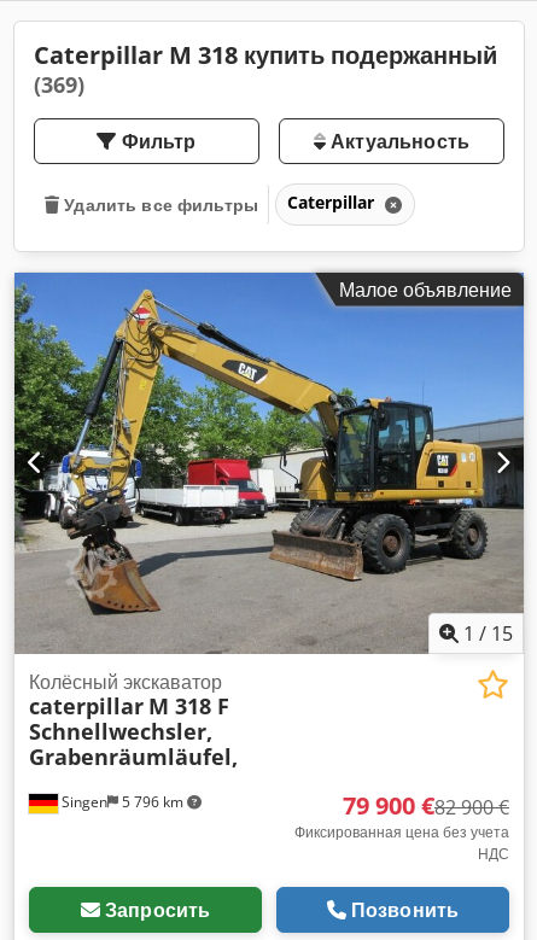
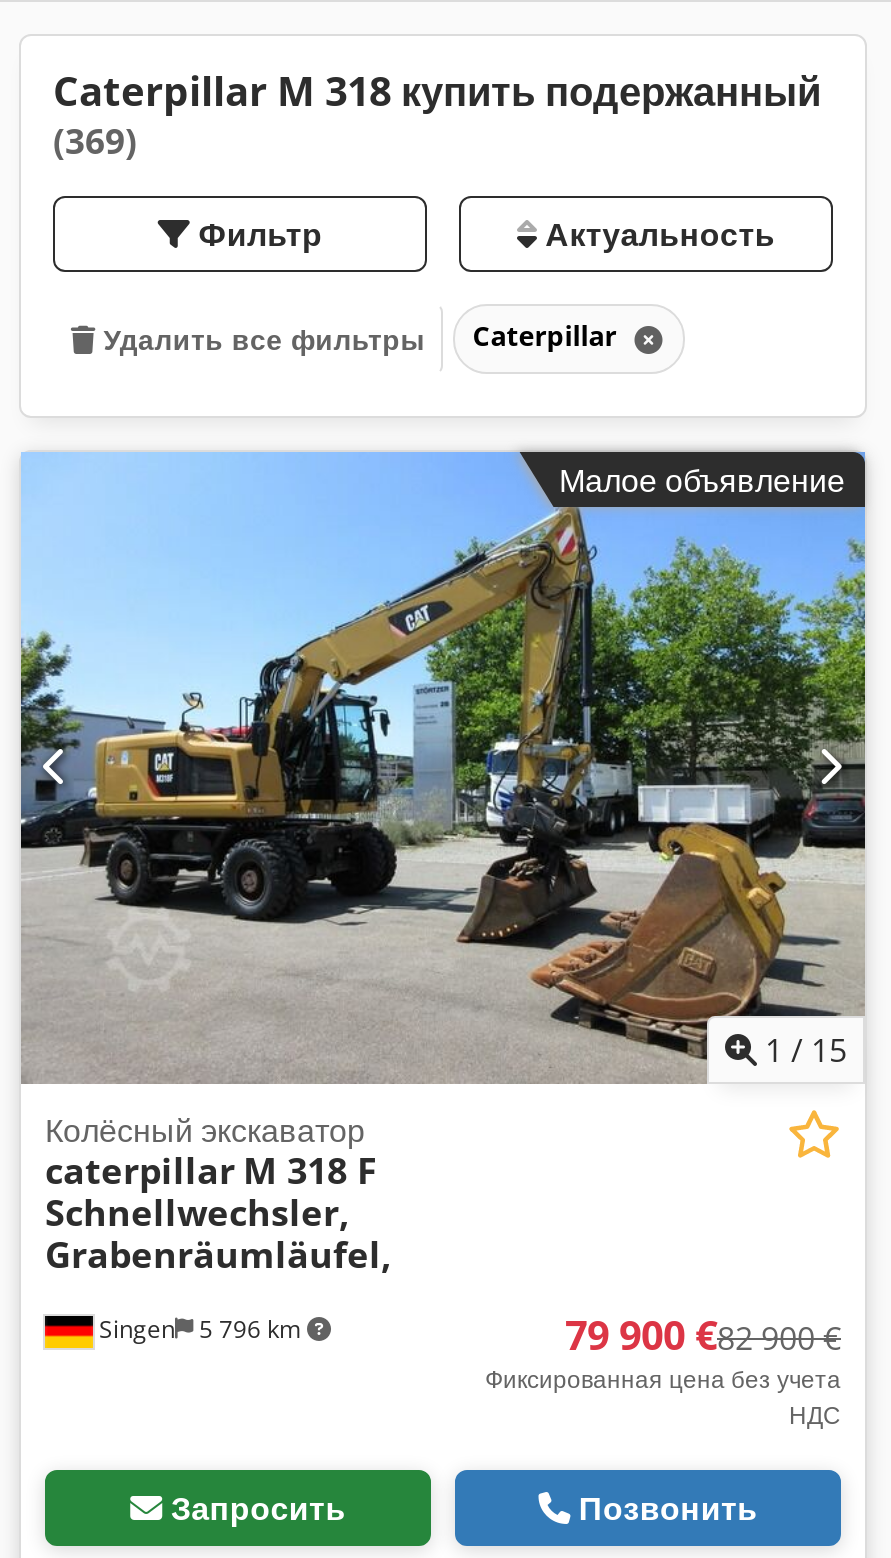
- [image]
+ [image]
